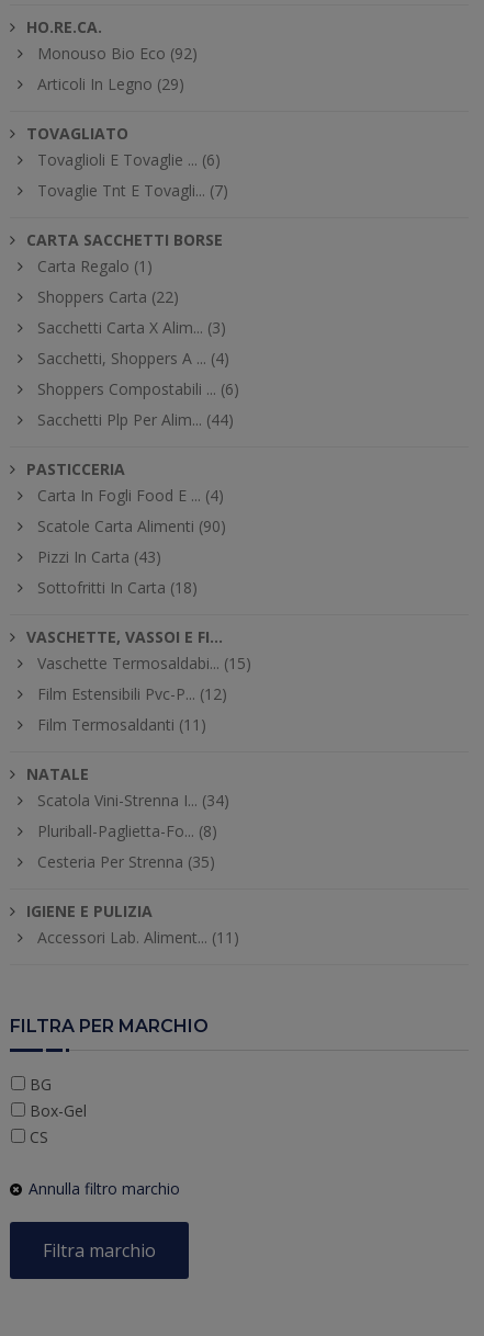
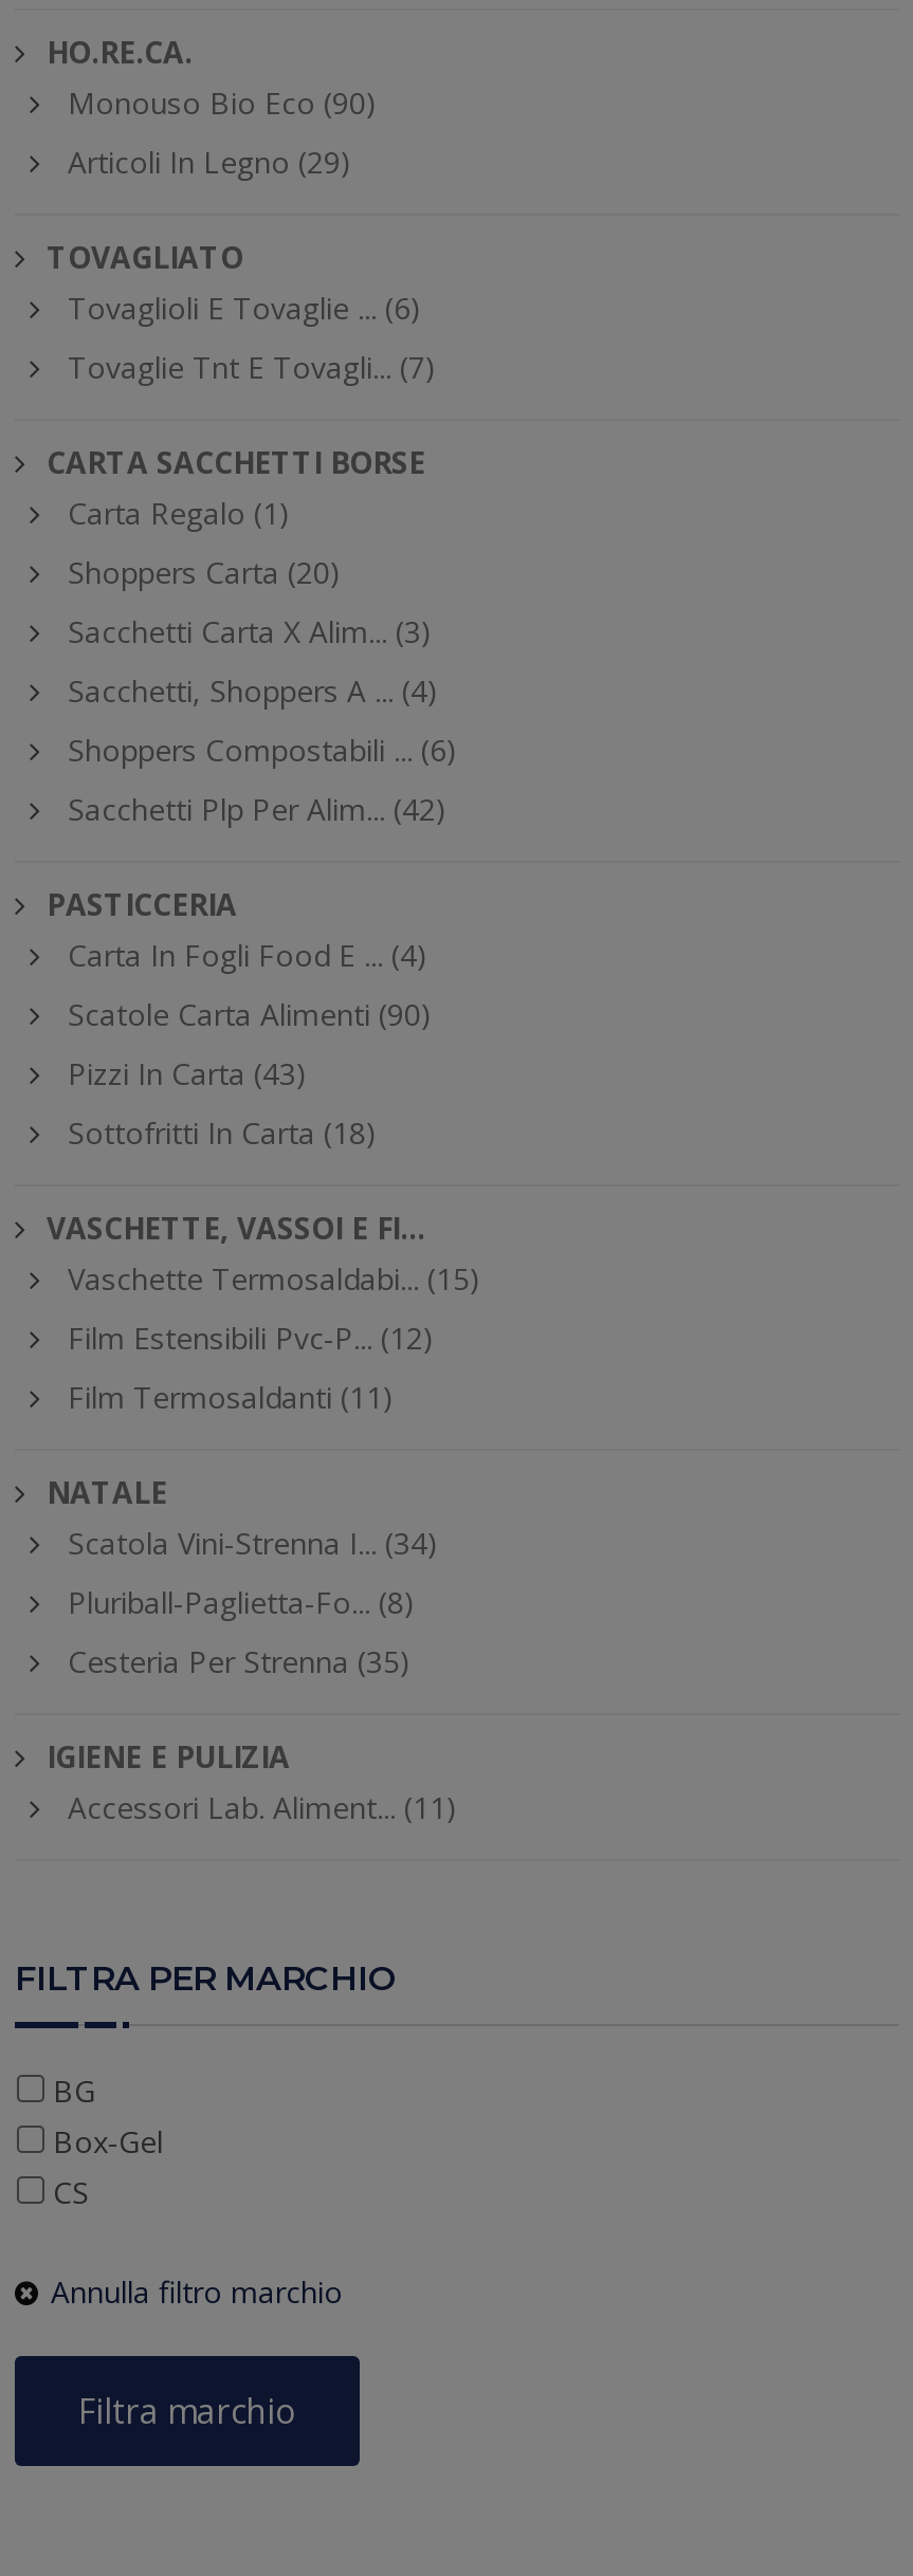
- Monouso Bio Eco (92)
+ Monouso Bio Eco (90)

- Shoppers Carta (22)
+ Shoppers Carta (20)

- Sacchetti Plp Per Alim... (44)
+ Sacchetti Plp Per Alim... (42)
